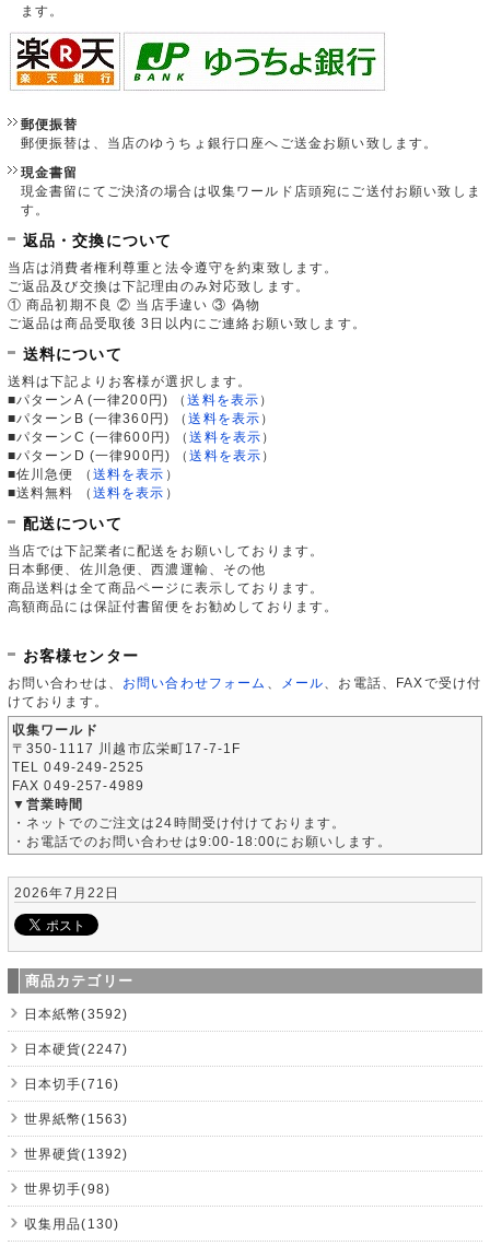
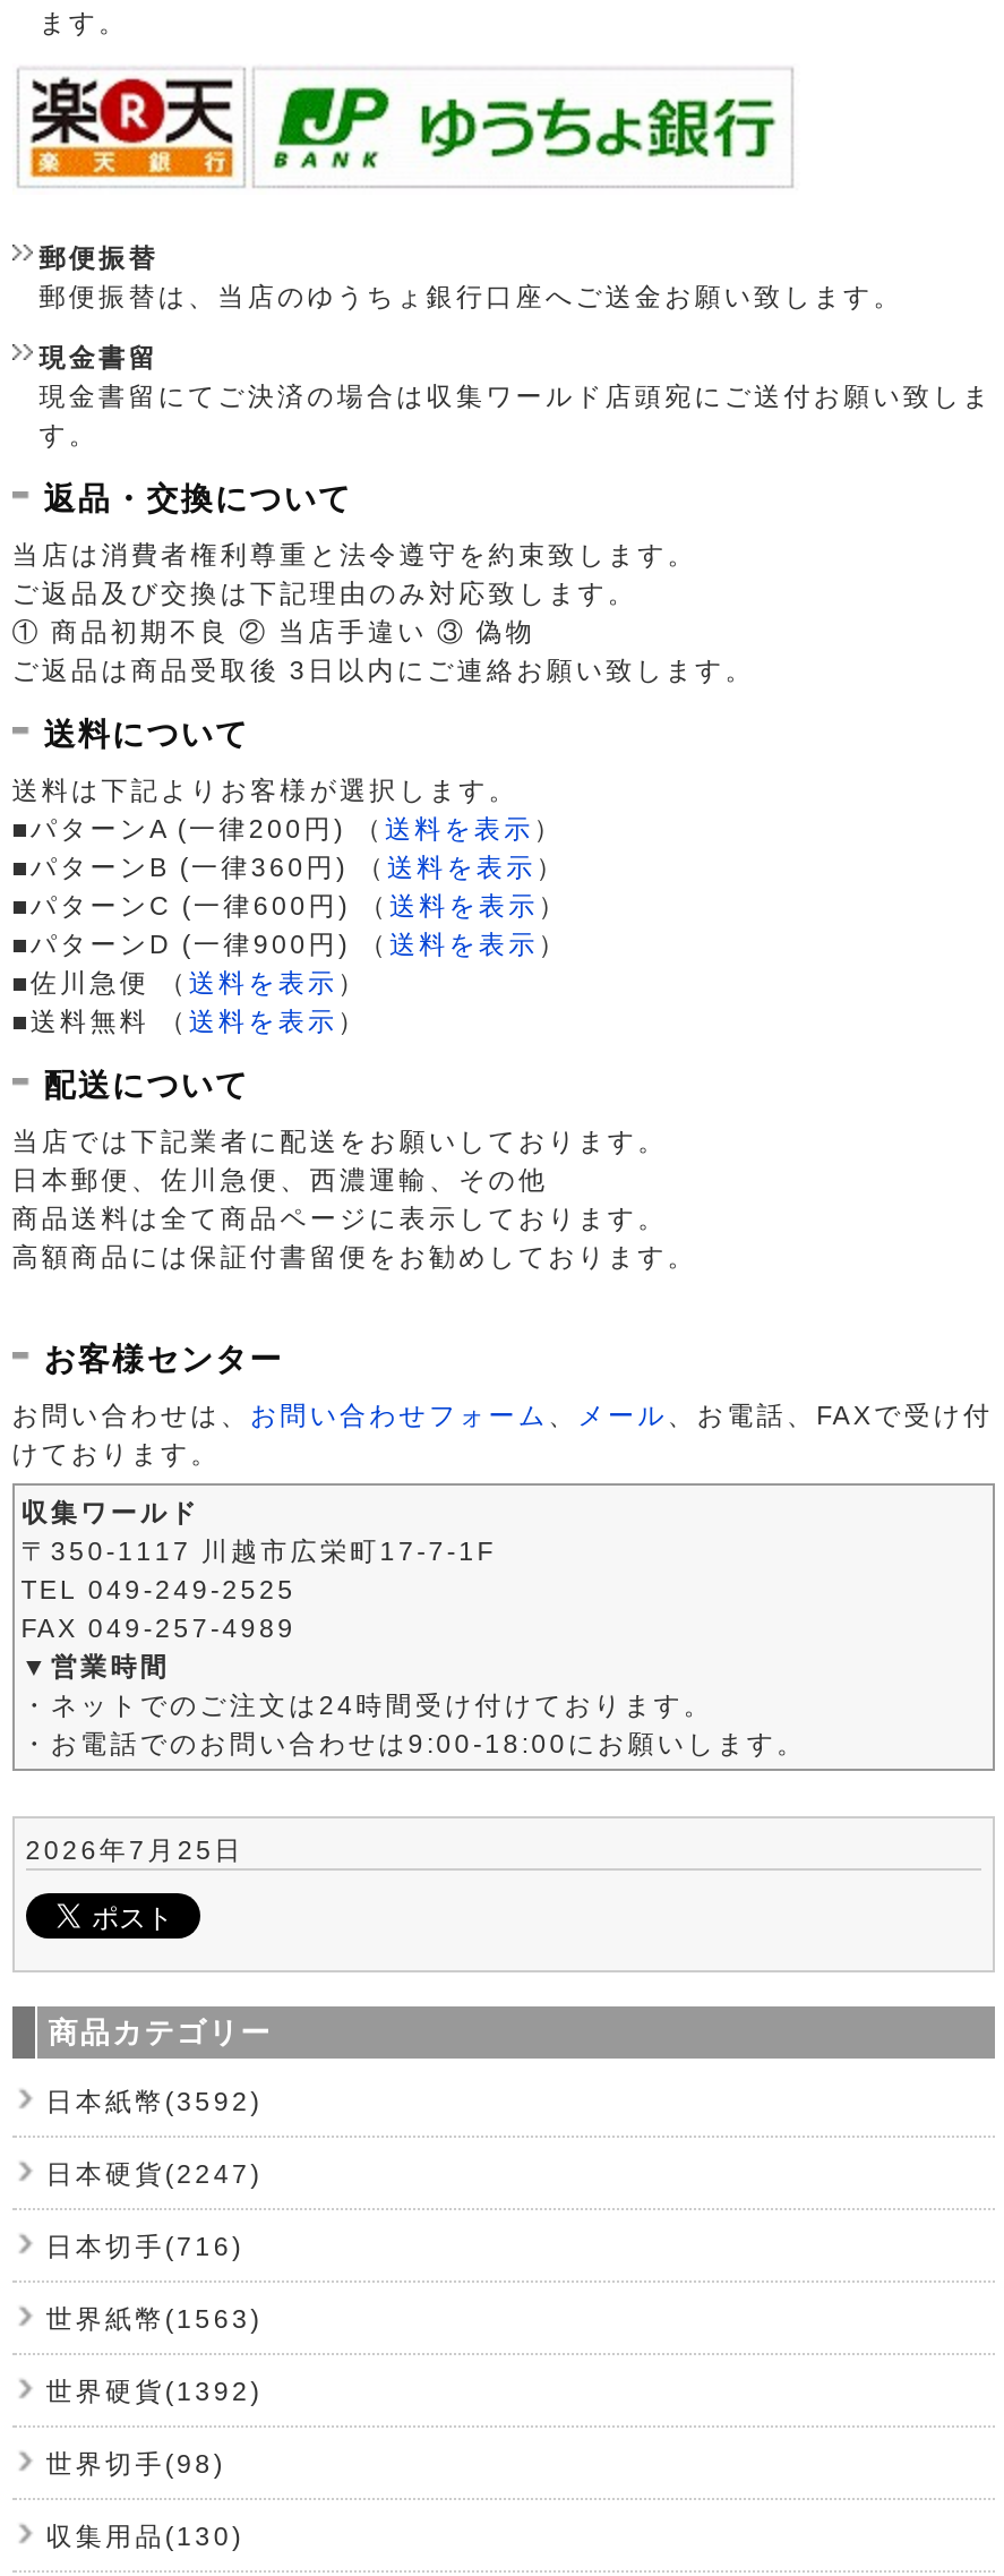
- 2026年7月22日
+ 2026年7月25日
